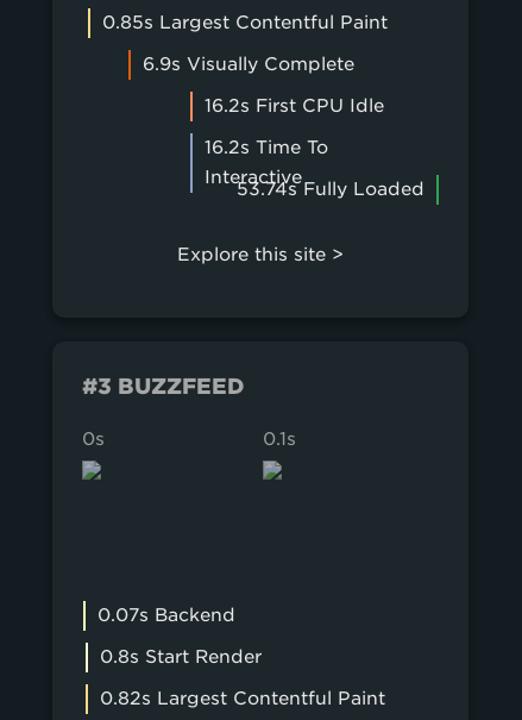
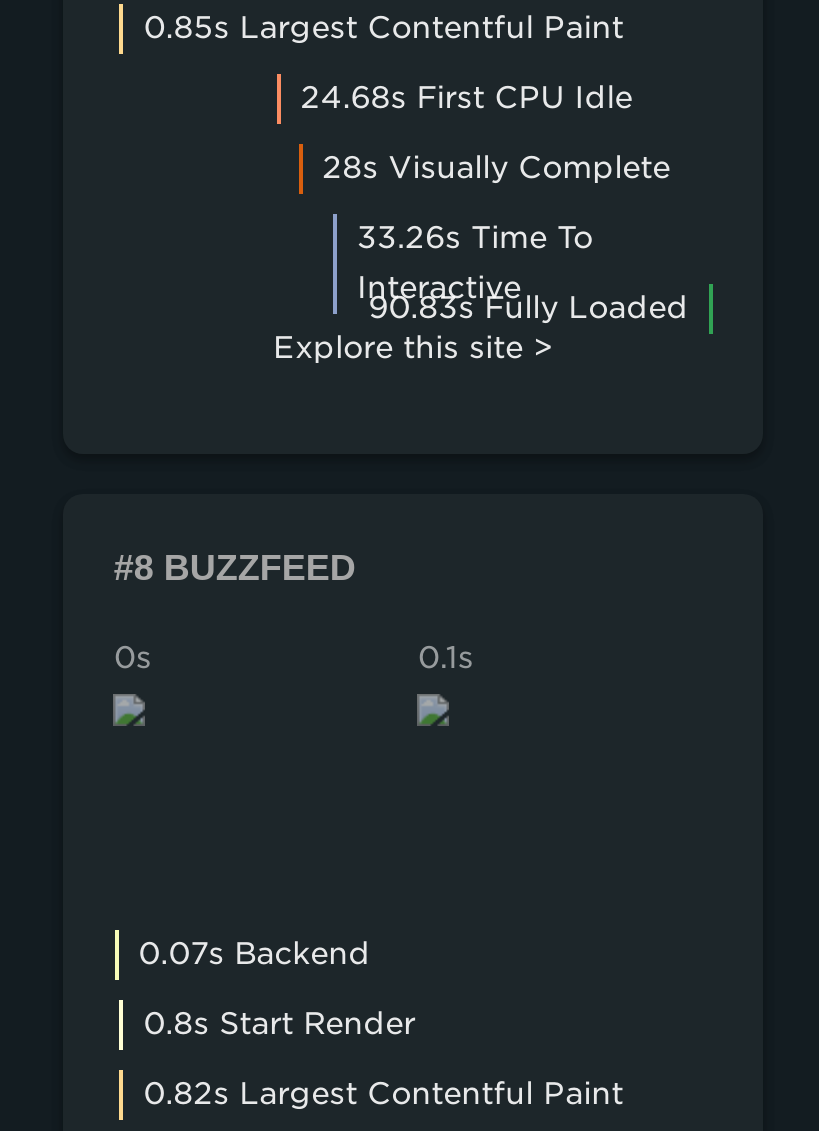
- 6.9s Visually Complete
+ 24.68s First CPU Idle

- 16.2s First CPU Idle
+ 28s Visually Complete

- 16.2s Time To
+ 33.26s Time To

- 53.74s Fully Loaded
+ 90.83s Fully Loaded

- #3 BUZZFEED
+ #8 BUZZFEED
